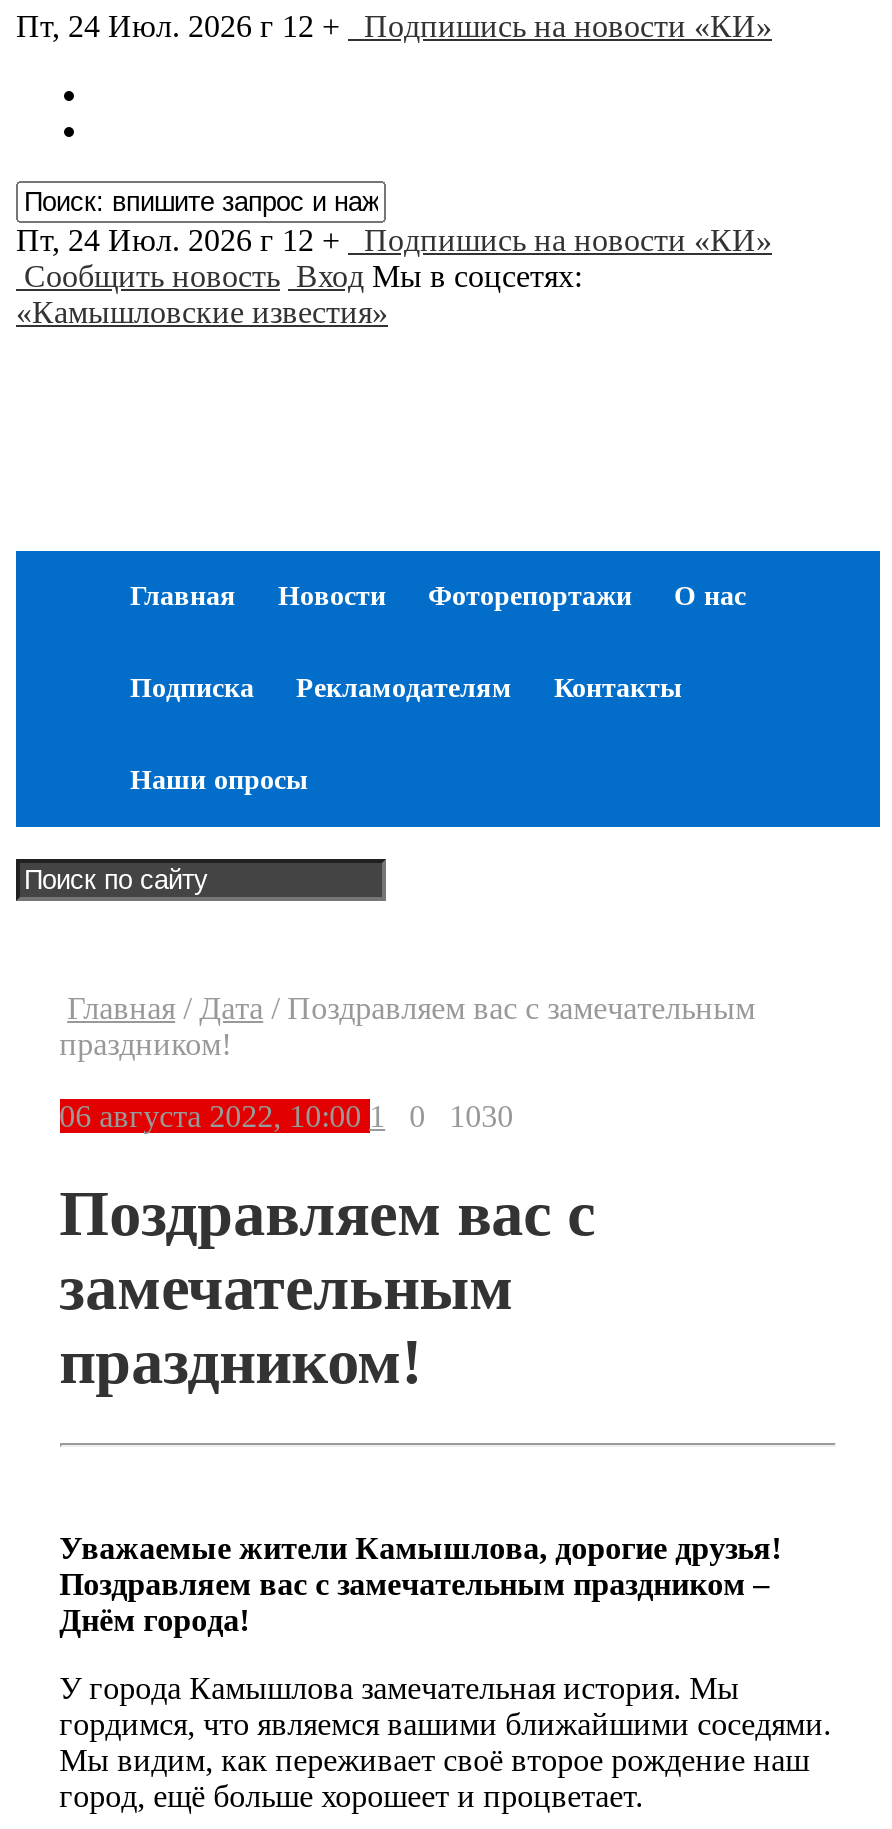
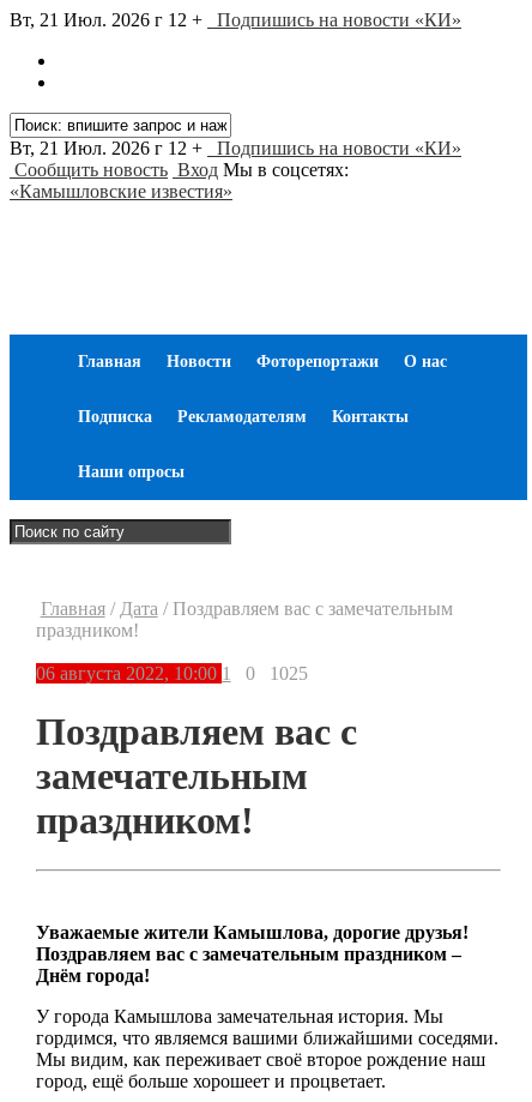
- Пт, 24 Июл. 2026 г 12 + Подпишись на новости «КИ»
+ Вт, 21 Июл. 2026 г 12 + Подпишись на новости «КИ»

- Пт, 24 Июл. 2026 г 12 + Подпишись на новости «КИ»
+ Вт, 21 Июл. 2026 г 12 + Подпишись на новости «КИ»

- 0 1030
+ 0 1025
